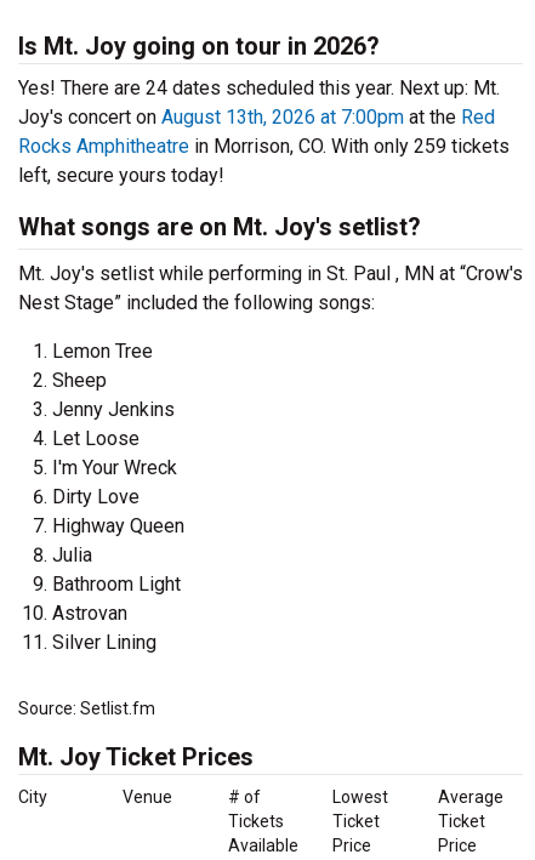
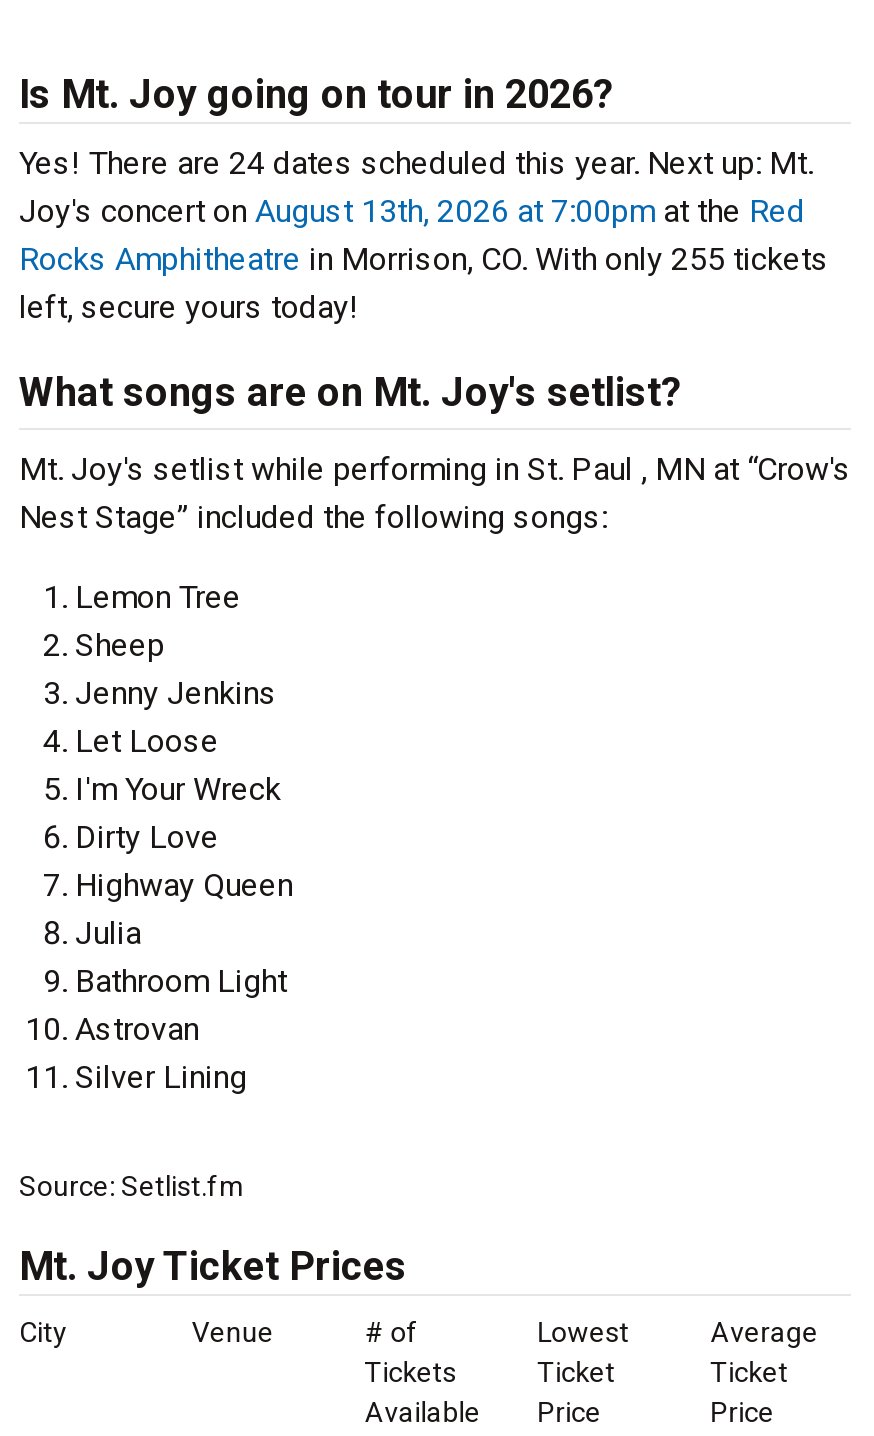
- Rocks Amphitheatre in Morrison, CO. With only 259 tickets
+ Rocks Amphitheatre in Morrison, CO. With only 255 tickets
